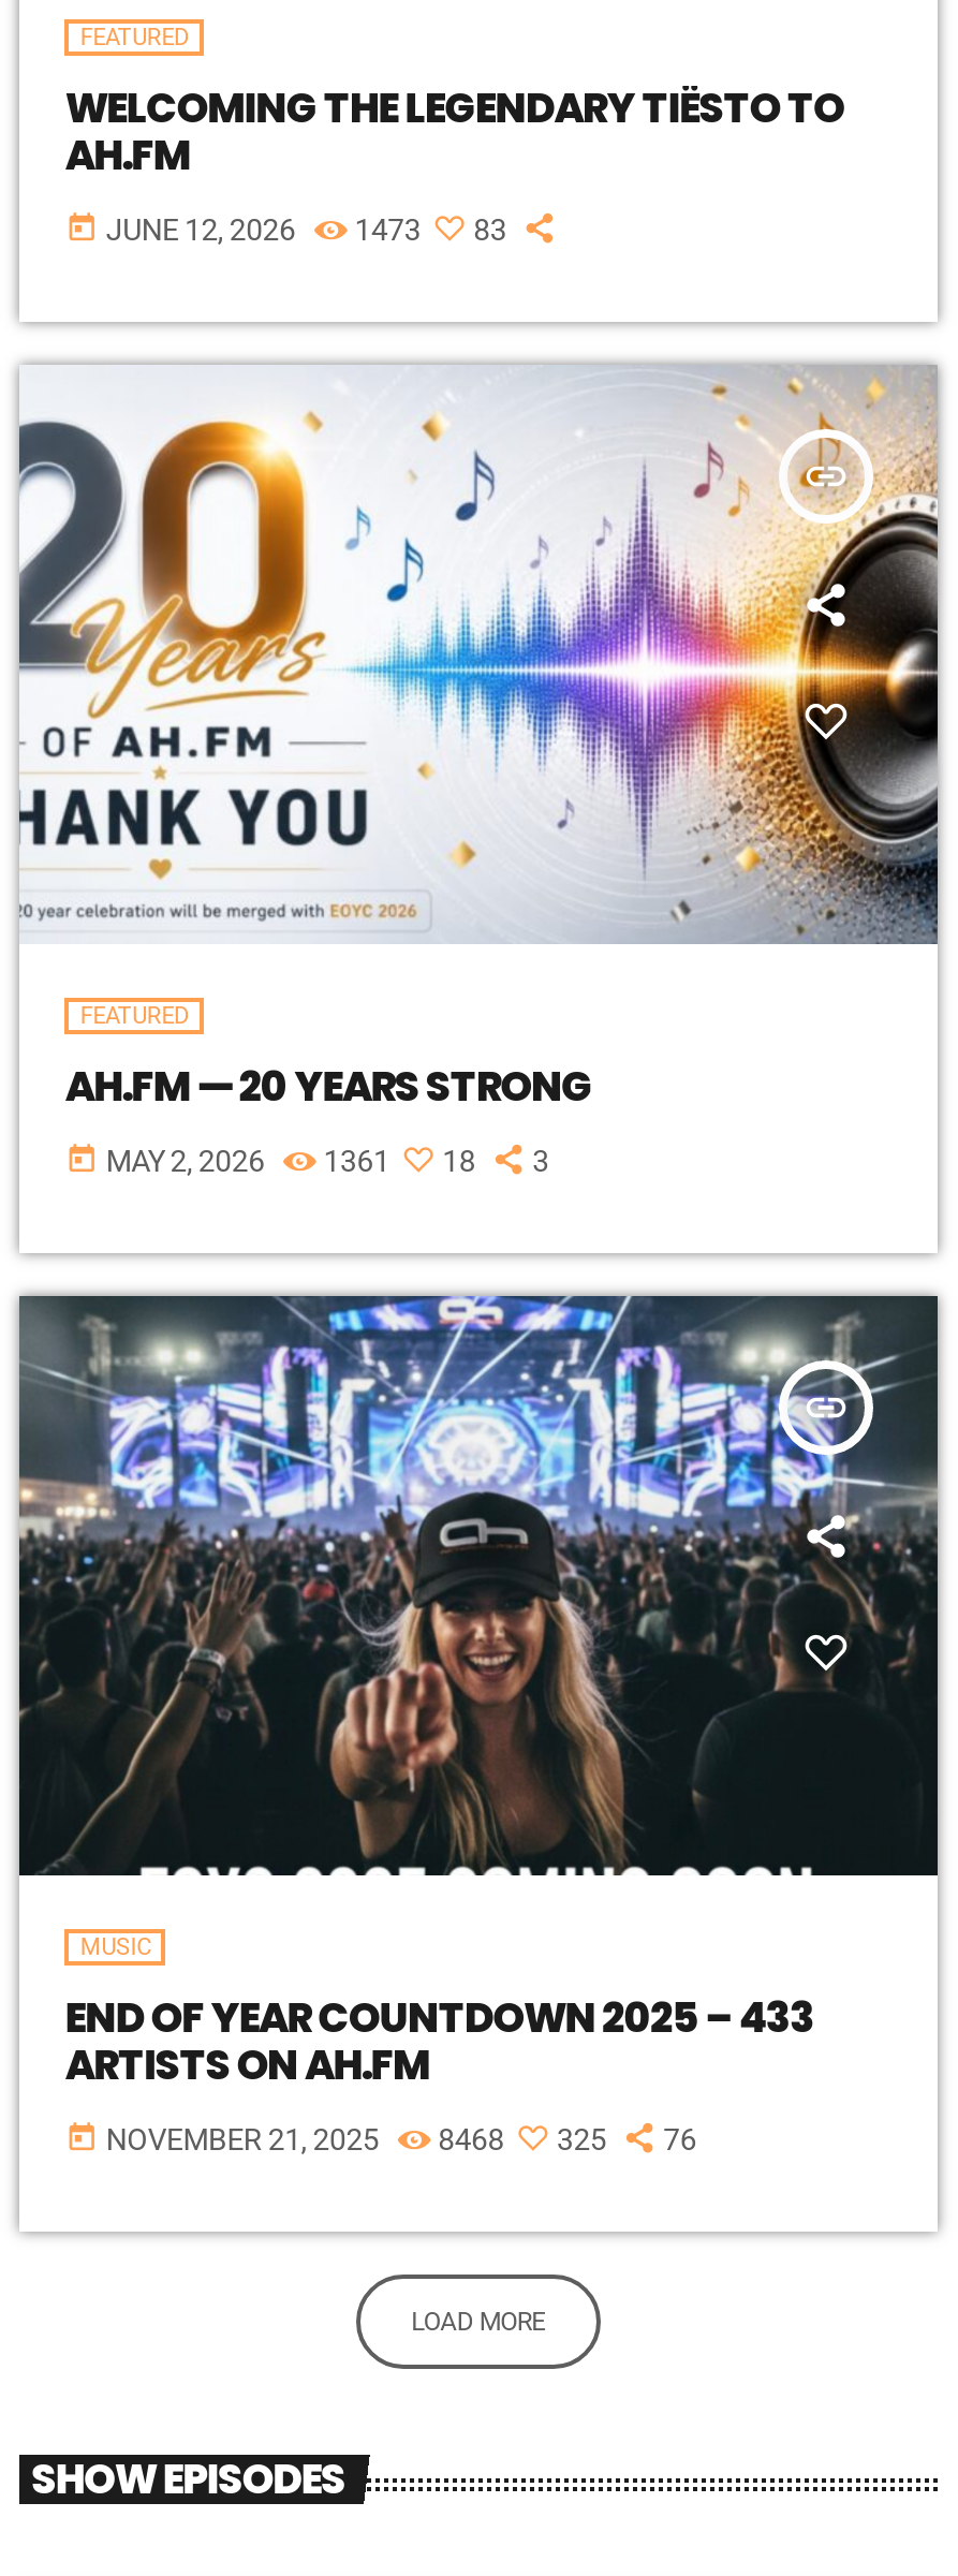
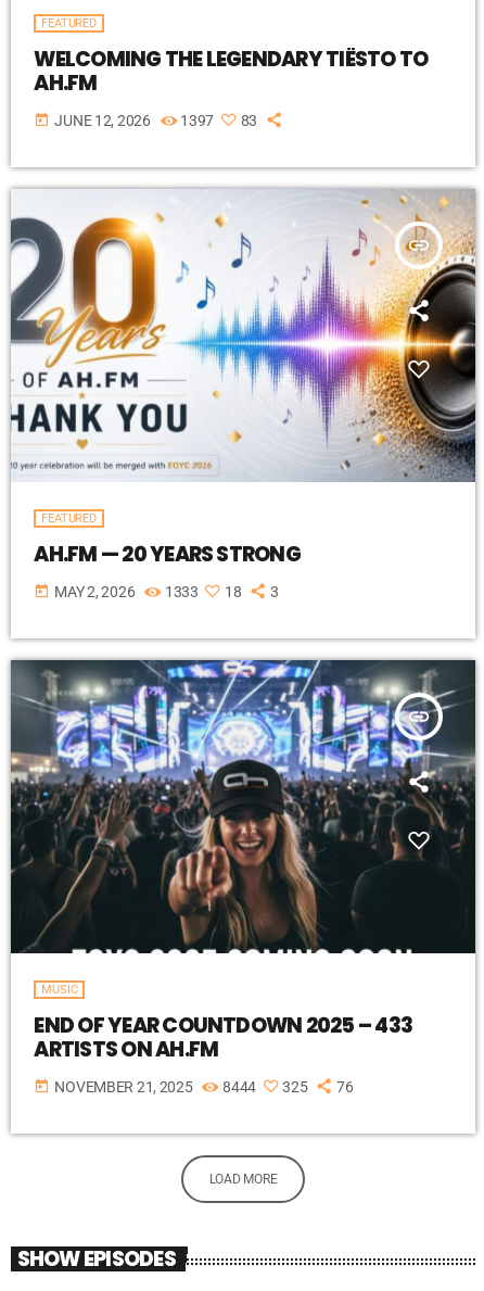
- 1473
+ 1397

- 1361
+ 1333

- 8468
+ 8444
